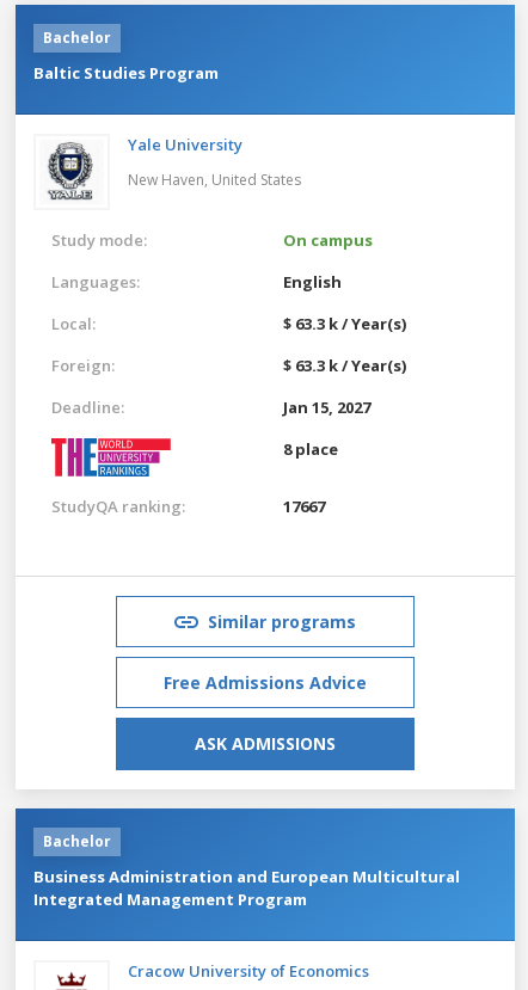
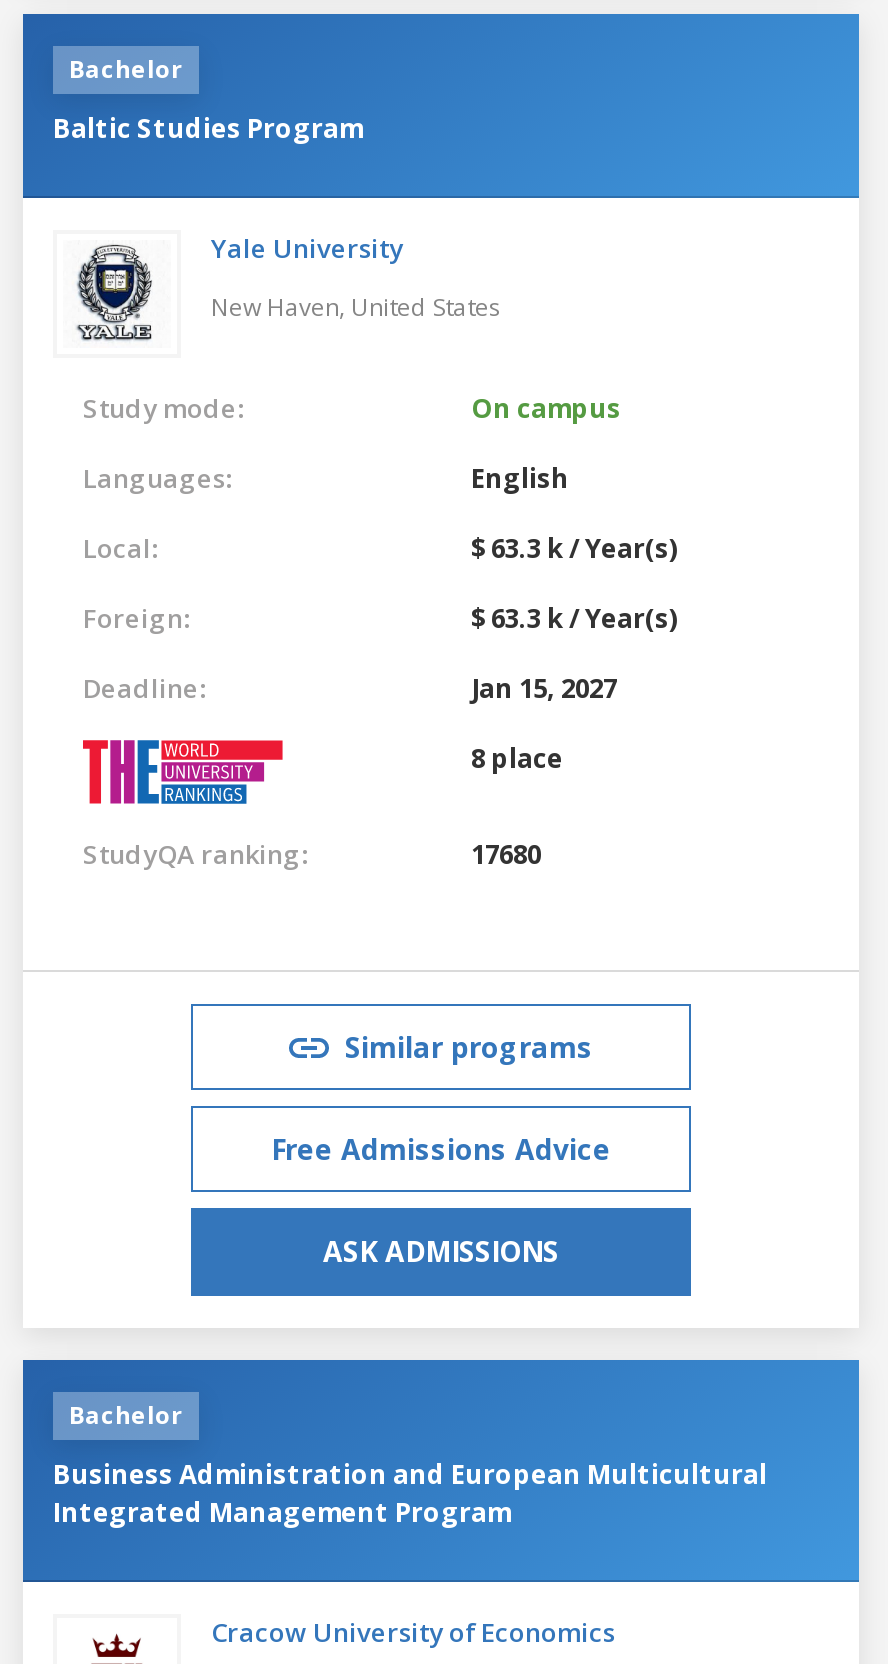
- 17667
+ 17680
